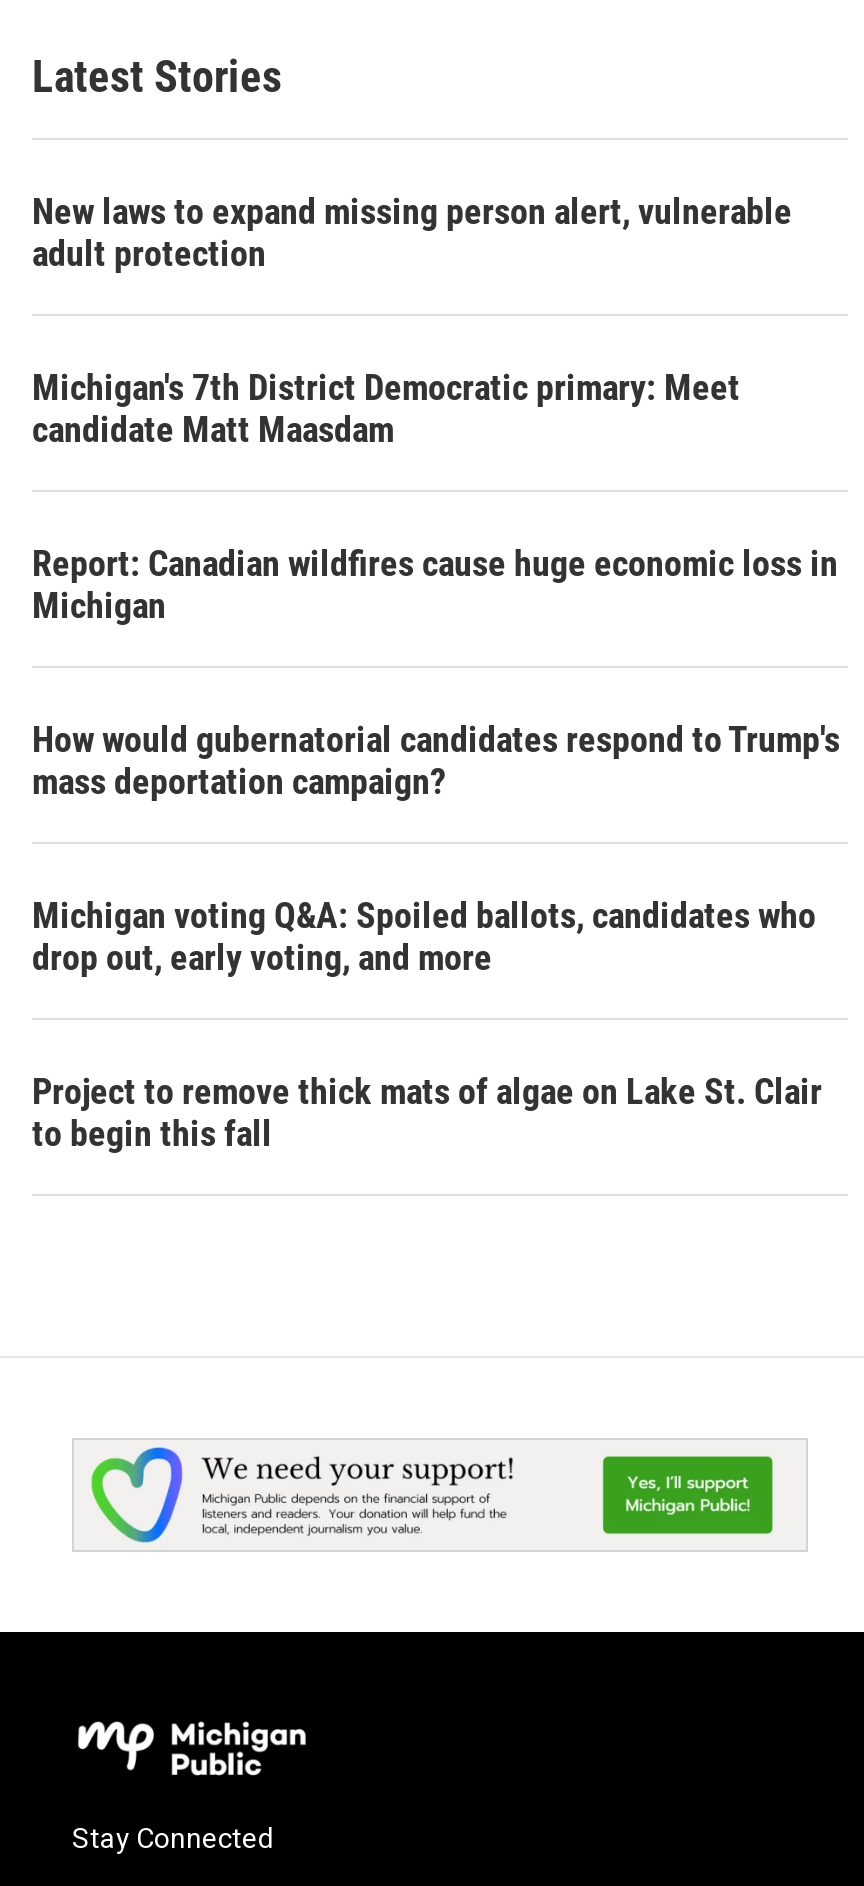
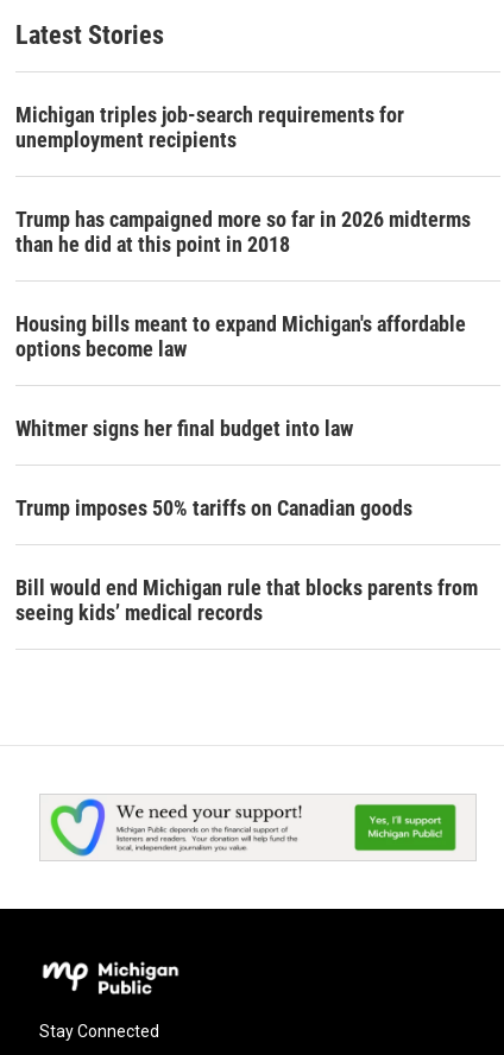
- New laws to expand missing person alert, vulnerable
- adult protection
+ Michigan triples job-search requirements for
+ unemployment recipients

- Michigan's 7th District Democratic primary: Meet
- candidate Matt Maasdam
+ Trump has campaigned more so far in 2026 midterms
+ than he did at this point in 2018

- Report: Canadian wildfires cause huge economic loss in
- Michigan
+ Housing bills meant to expand Michigan's affordable
+ options become law

- How would gubernatorial candidates respond to Trump's
- mass deportation campaign?
+ Whitmer signs her final budget into law

- Michigan voting Q&A: Spoiled ballots, candidates who
- drop out, early voting, and more
+ Trump imposes 50% tariffs on Canadian goods

- Project to remove thick mats of algae on Lake St. Clair
- to begin this fall
+ Bill would end Michigan rule that blocks parents from
+ seeing kids’ medical records
